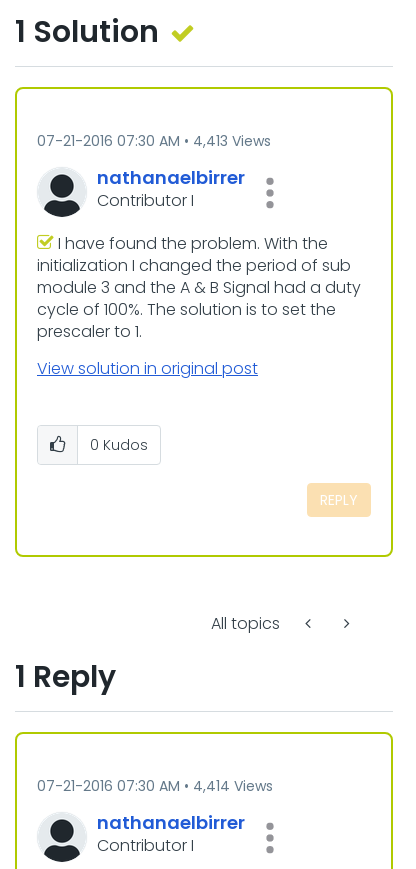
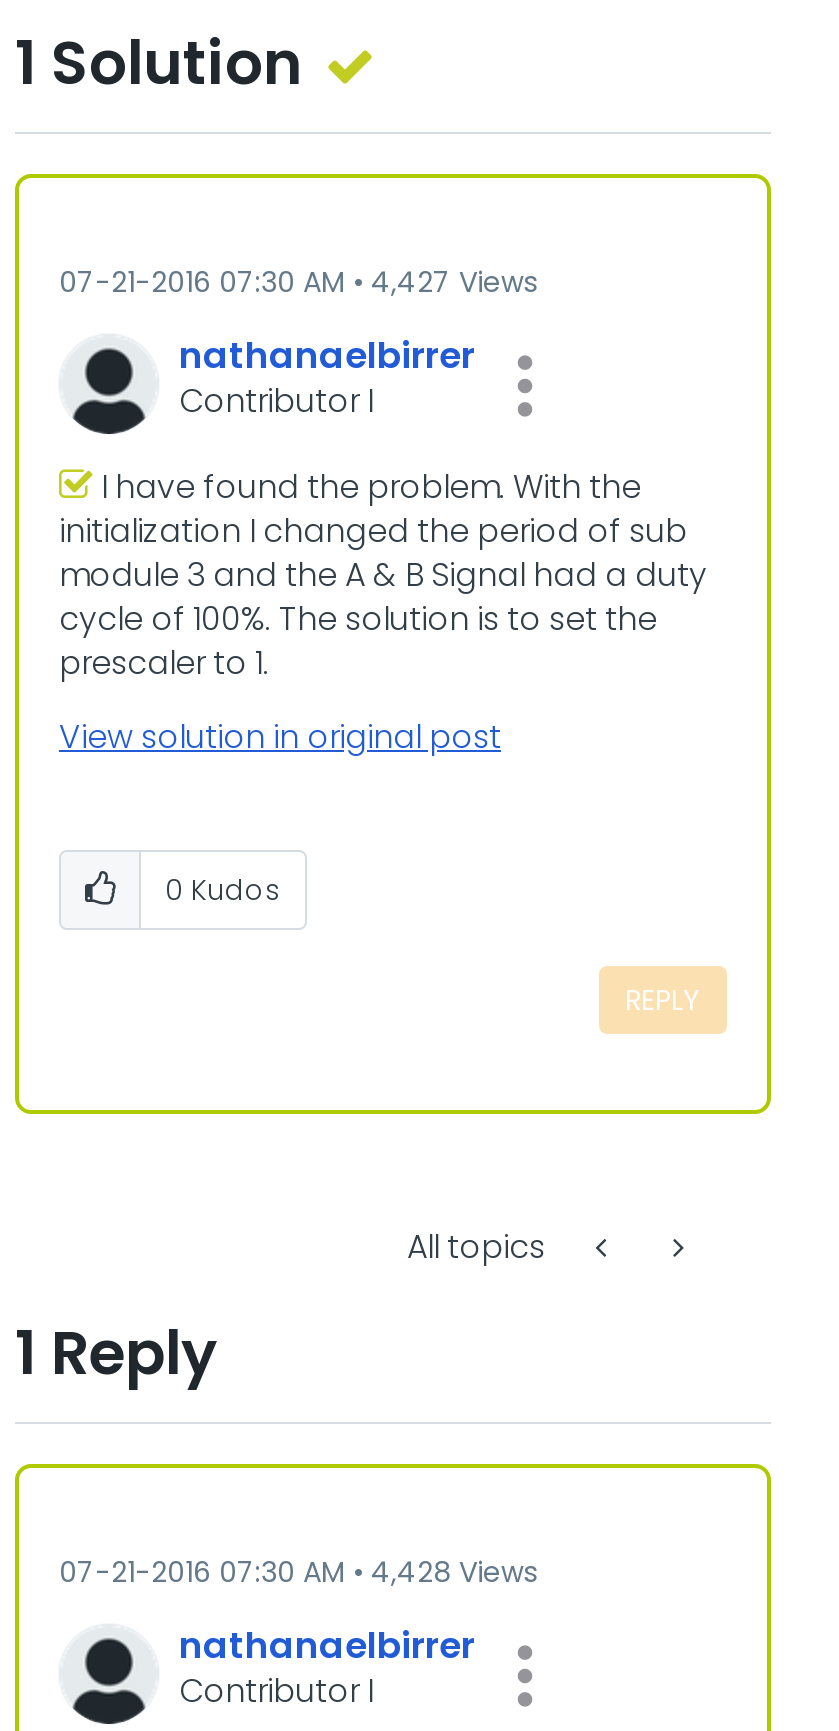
- 07-21-2016 07:30 AM 4,413 Views
+ 07-21-2016 07:30 AM 4,427 Views

- 07-21-2016 07:30 AM 4,414 Views
+ 07-21-2016 07:30 AM 4,428 Views
